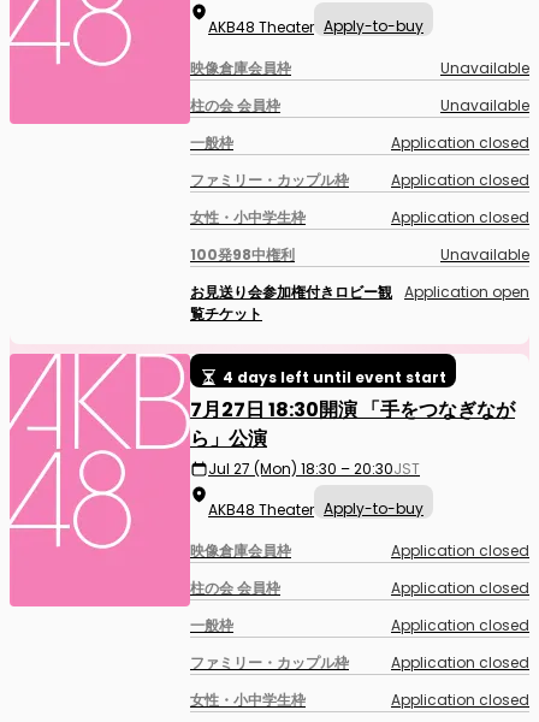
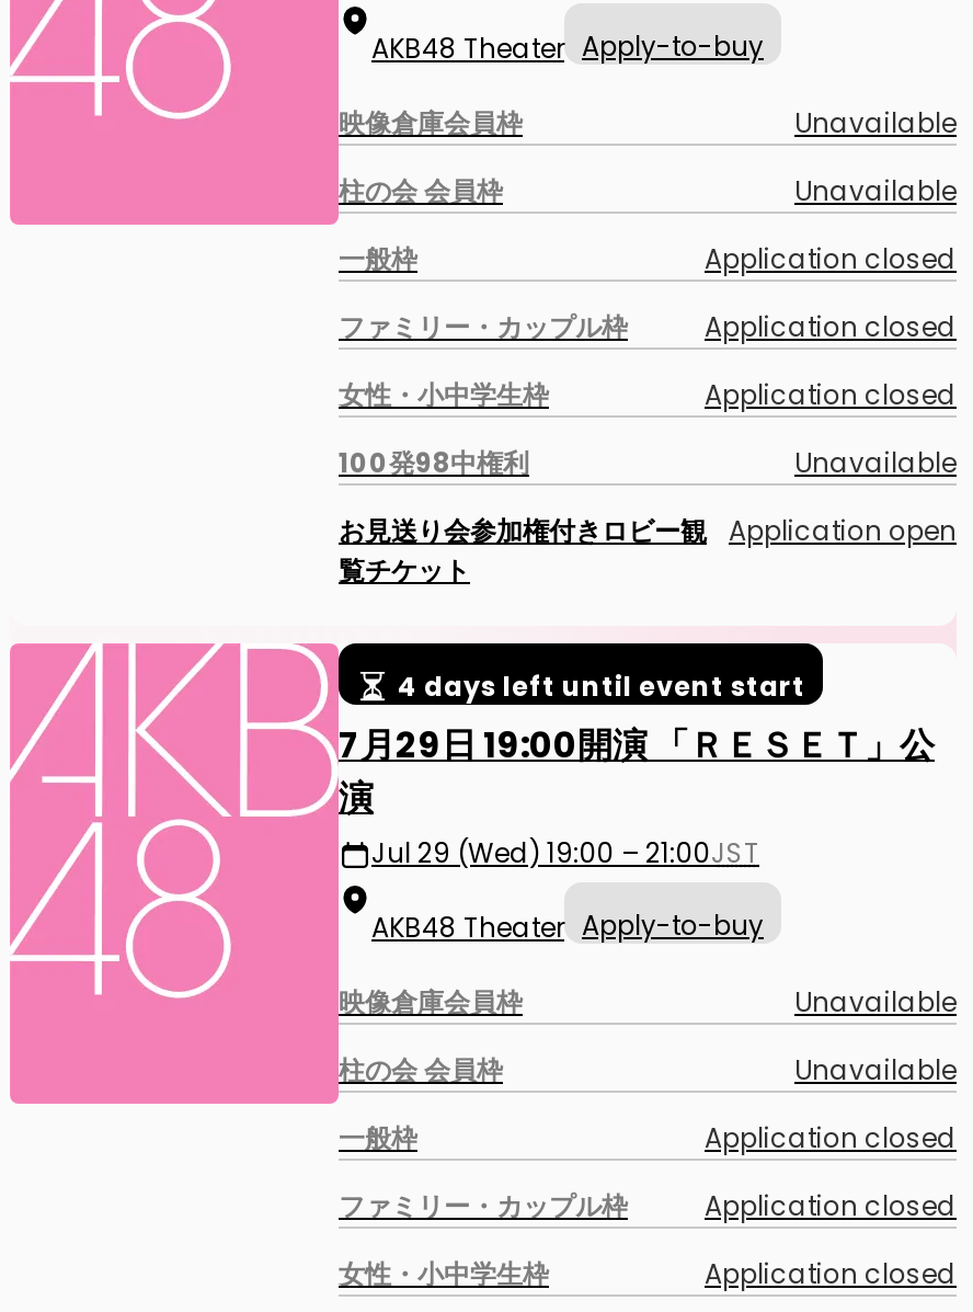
- 7月27日 18:30開演 「手をつなぎなが
- ら」公演
- Jul 27 (Mon) 18:30 – 20:30JST
+ 7月29日 19:00開演 「ＲＥＳＥＴ」公
+ 演
+ Jul 29 (Wed) 19:00 – 21:00JST

- Application closed
+ Unavailable

- Application closed
+ Unavailable
